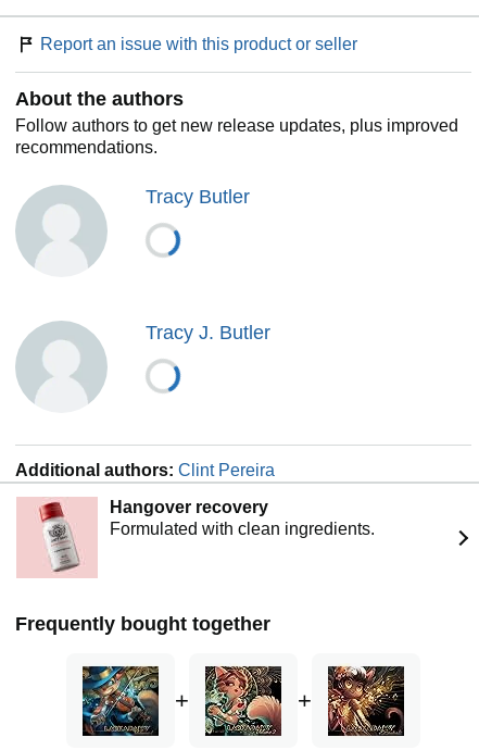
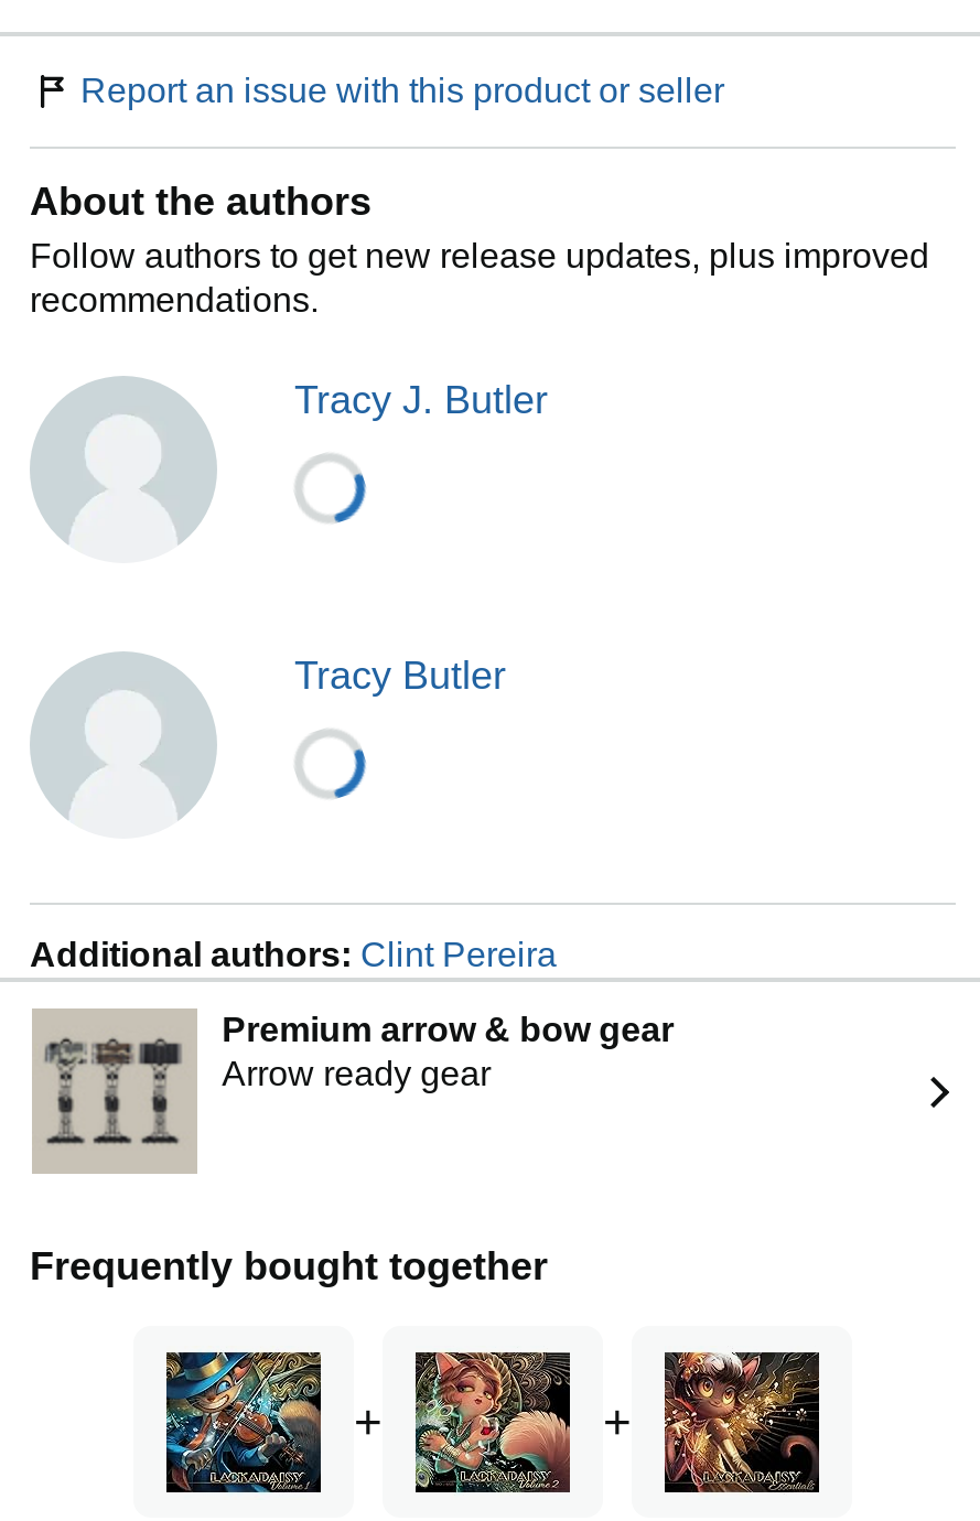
moved down: Tracy Butler

moved up: Tracy J. Butler

- [image]
- Hangover recovery
- Formulated with clean ingredients.
+ [image]
+ Premium arrow & bow gear
+ Arrow ready gear
